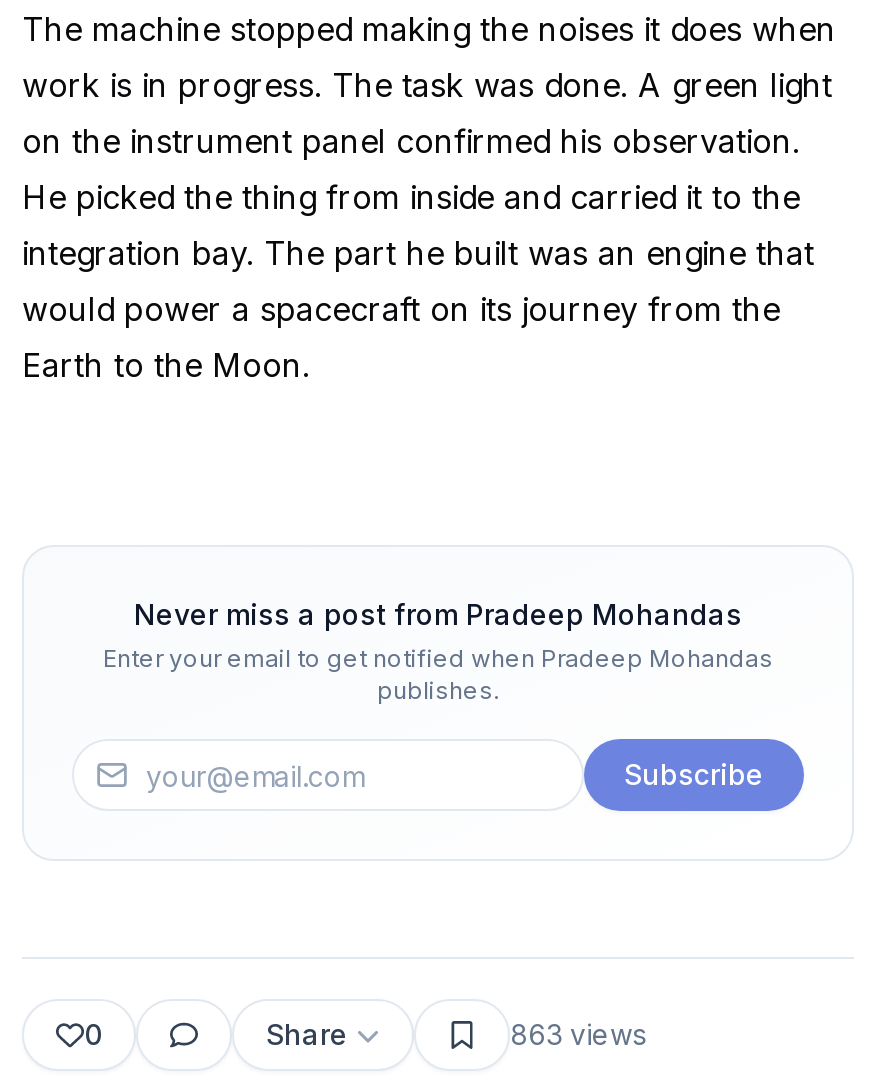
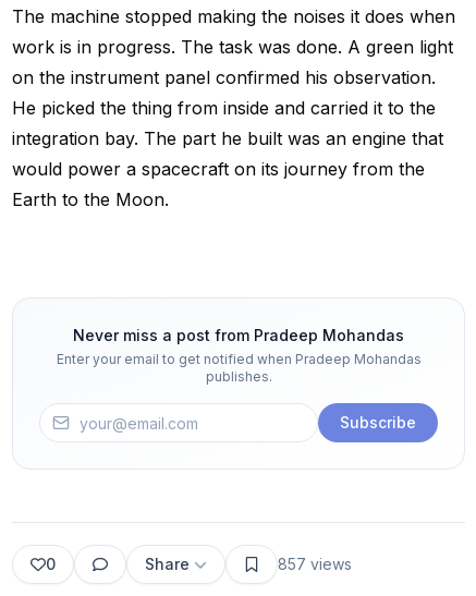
- 863 views
+ 857 views
